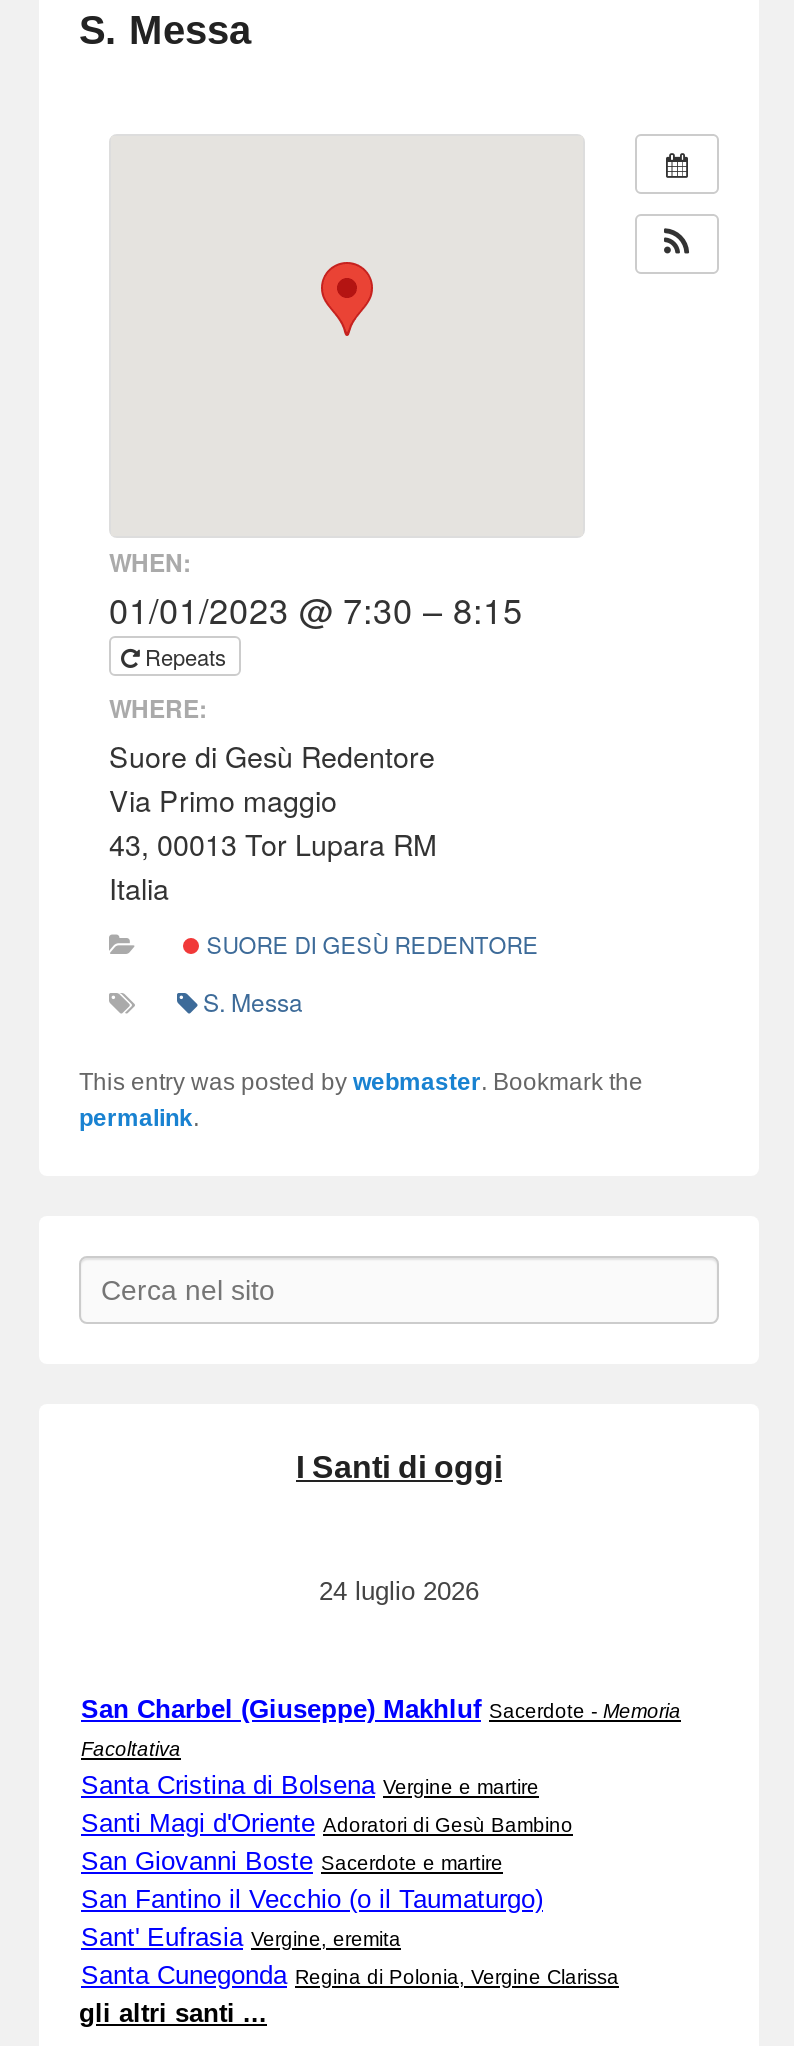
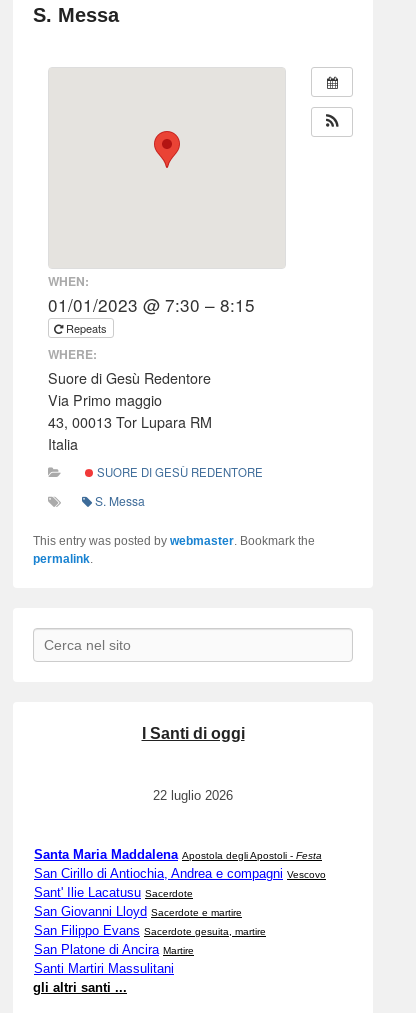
- 24 luglio 2026
+ 22 luglio 2026

- San Charbel (Giuseppe) Makhluf Sacerdote - Memoria
- Facoltativa
- Santa Cristina di Bolsena Vergine e martire
- Santi Magi d'Oriente Adoratori di Gesù Bambino
- San Giovanni Boste Sacerdote e martire
- San Fantino il Vecchio (o il Taumaturgo)
- Sant' Eufrasia Vergine, eremita
- Santa Cunegonda Regina di Polonia, Vergine Clarissa
+ Santa Maria Maddalena Apostola degli Apostoli - Festa
+ San Cirillo di Antiochia, Andrea e compagni Vescovo
+ Sant' Ilie Lacatusu Sacerdote
+ San Giovanni Lloyd Sacerdote e martire
+ San Filippo Evans Sacerdote gesuita, martire
+ San Platone di Ancira Martire
+ Santi Martiri Massulitani
